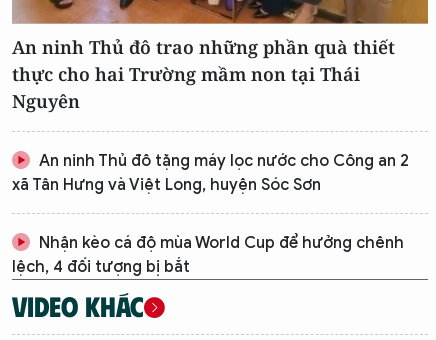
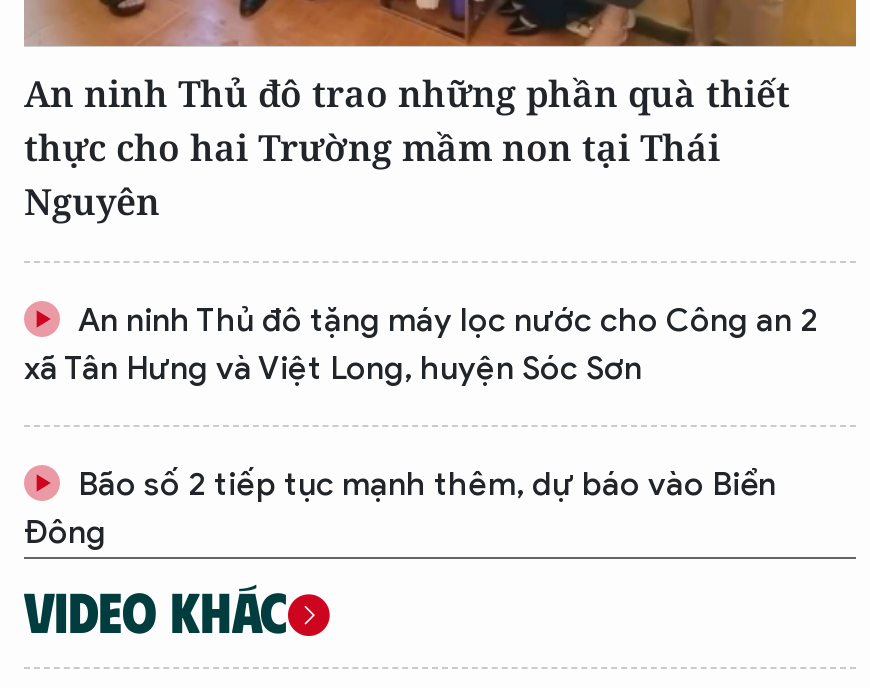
- Nhận kèo cá độ mùa World Cup để hưởng chênh
- lệch, 4 đối tượng bị bắt
+ Bão số 2 tiếp tục mạnh thêm, dự báo vào Biển
+ Đông
